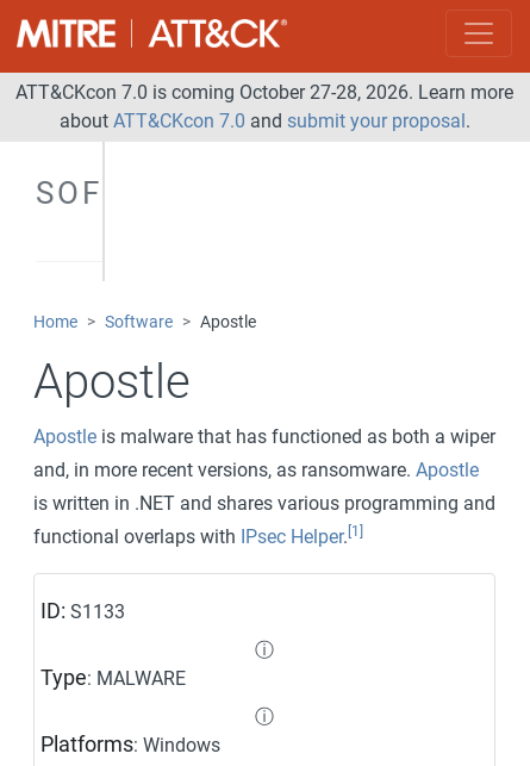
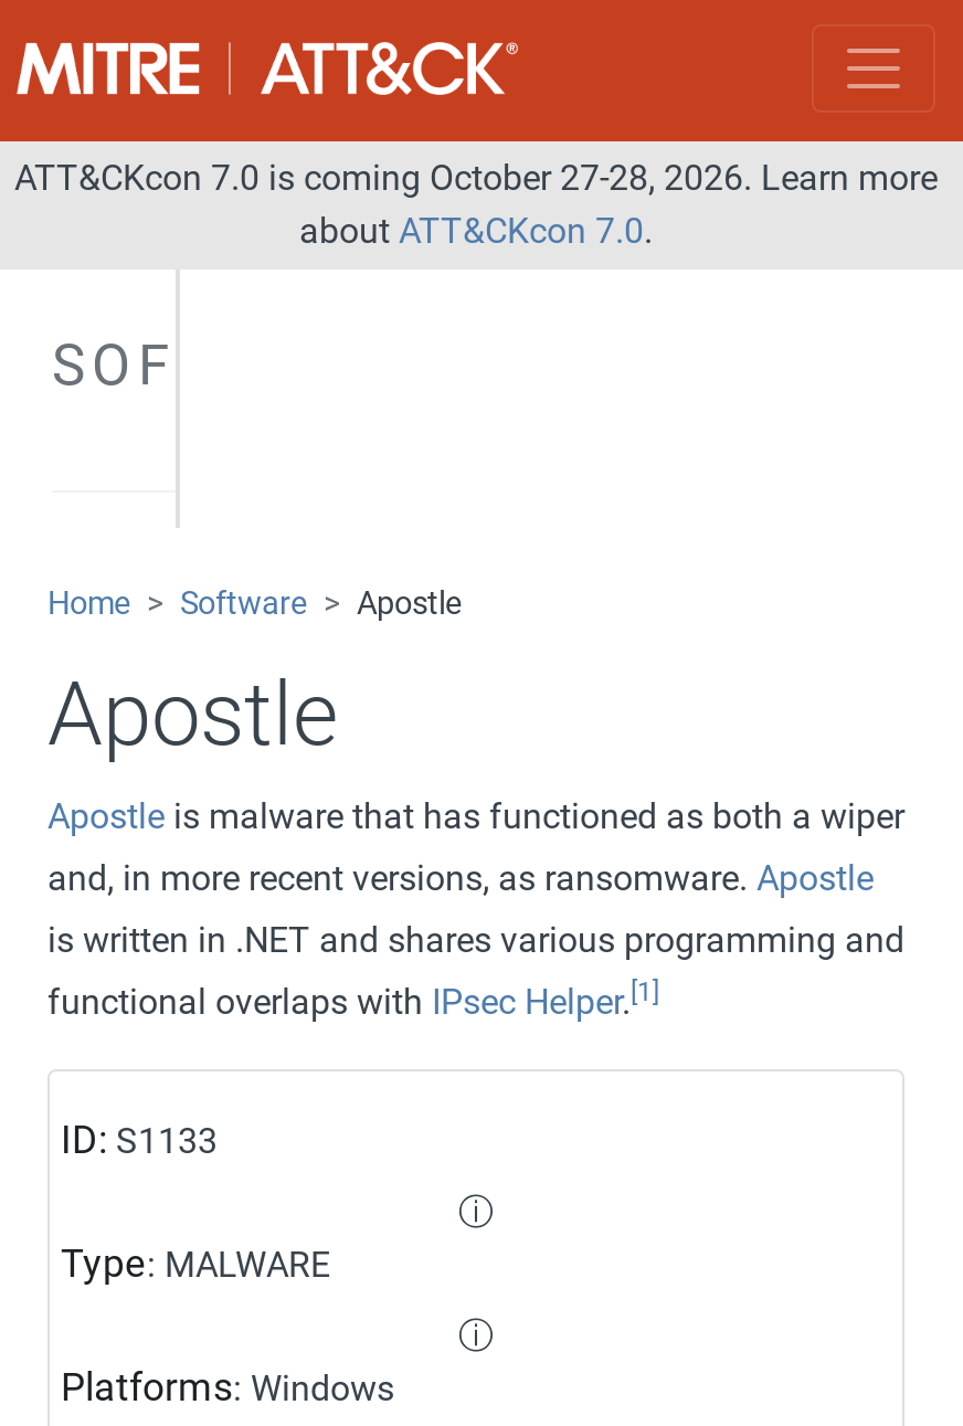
- about ATT&CKcon 7.0 and submit your proposal.
+ about ATT&CKcon 7.0.
